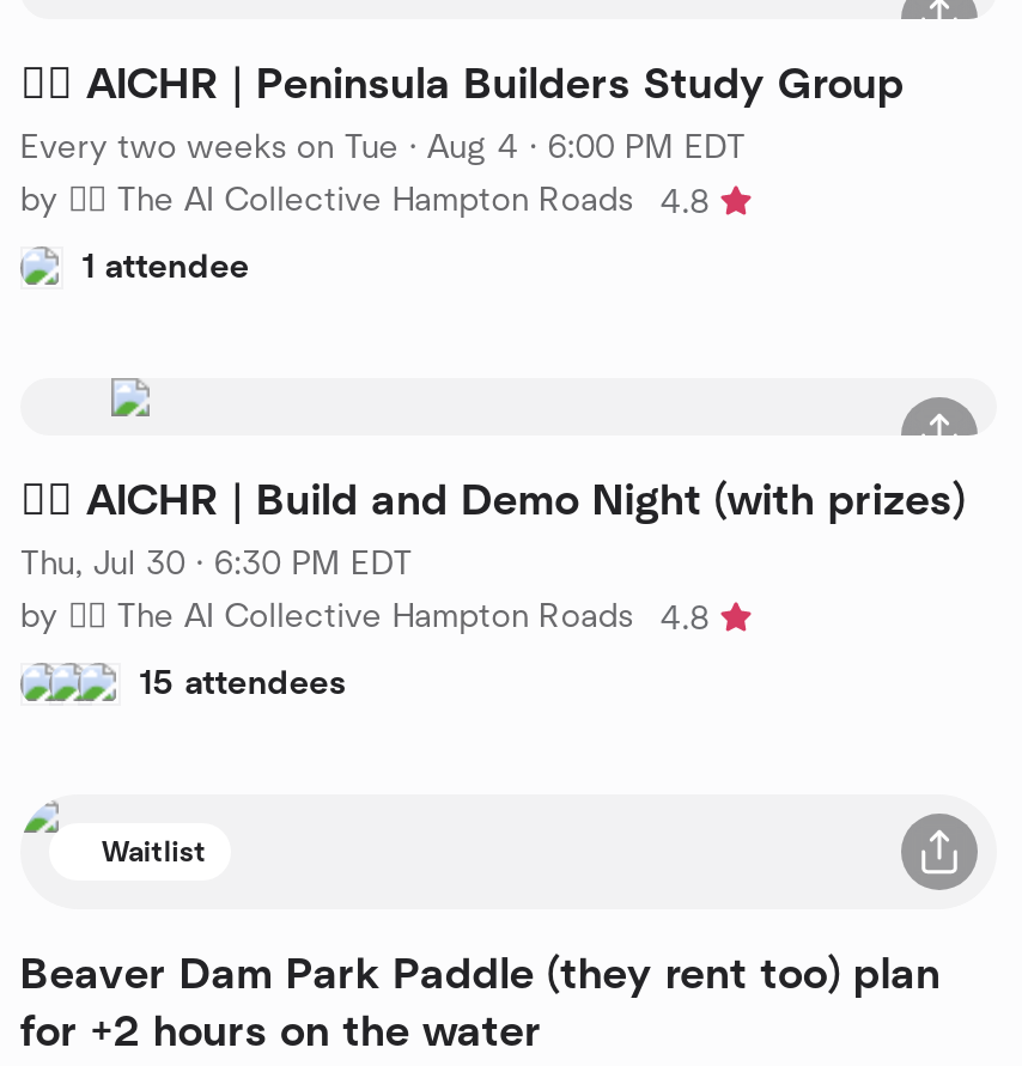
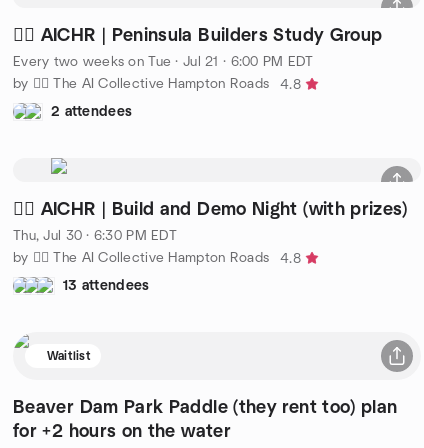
- Every two weeks on Tue · Aug 4 · 6:00 PM EDT
+ Every two weeks on Tue · Jul 21 · 6:00 PM EDT

- 1 attendee
+ 2 attendees

- 15 attendees
+ 13 attendees
